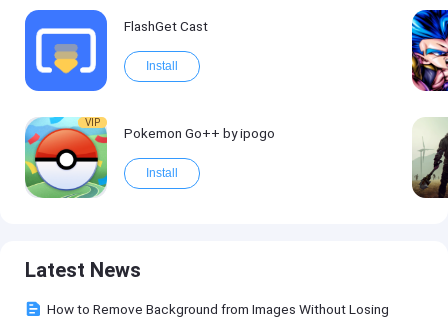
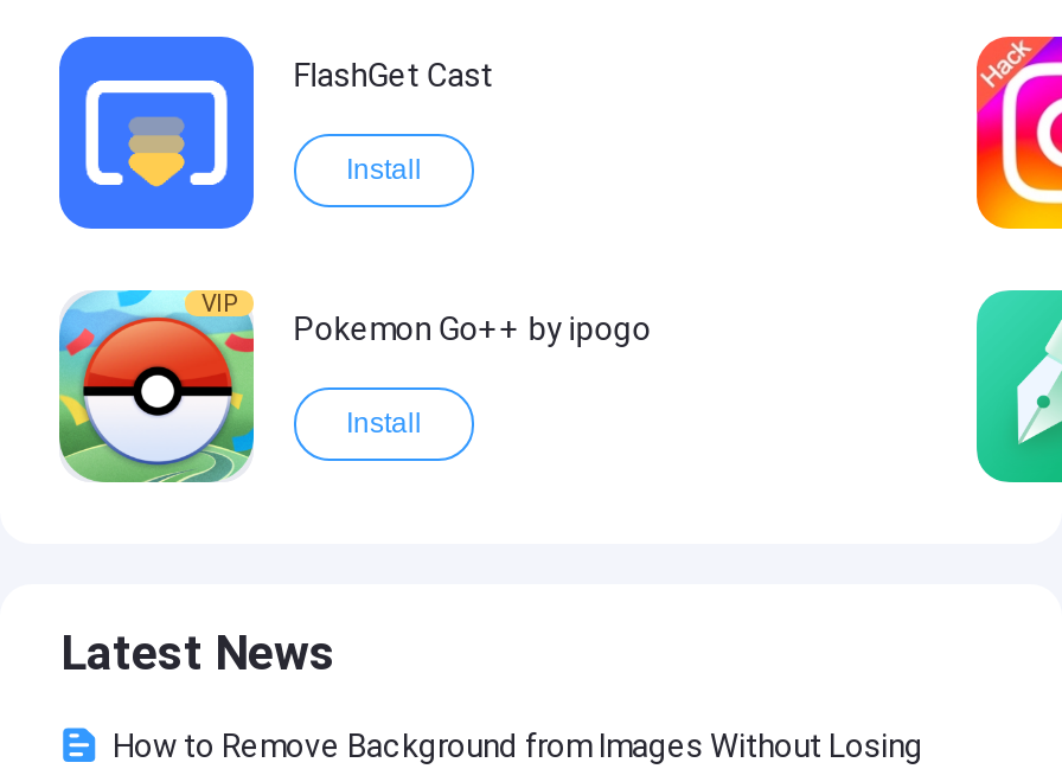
- [image]
+ [image]

- [image]
+ [image]
